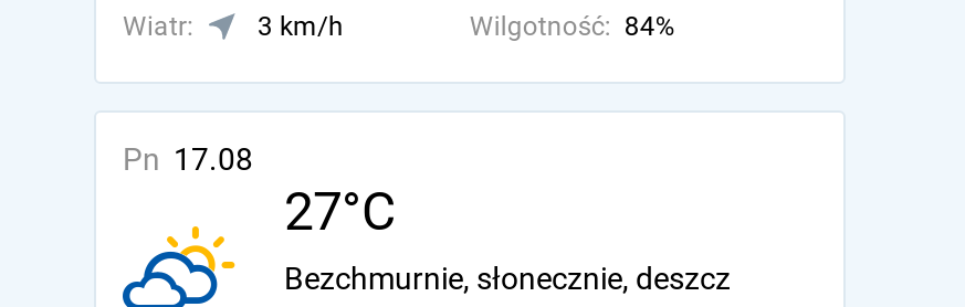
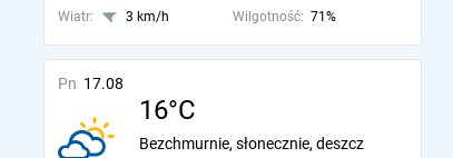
- Wilgotność: 84%
+ Wilgotność: 71%

- 27°C
+ 16°C
